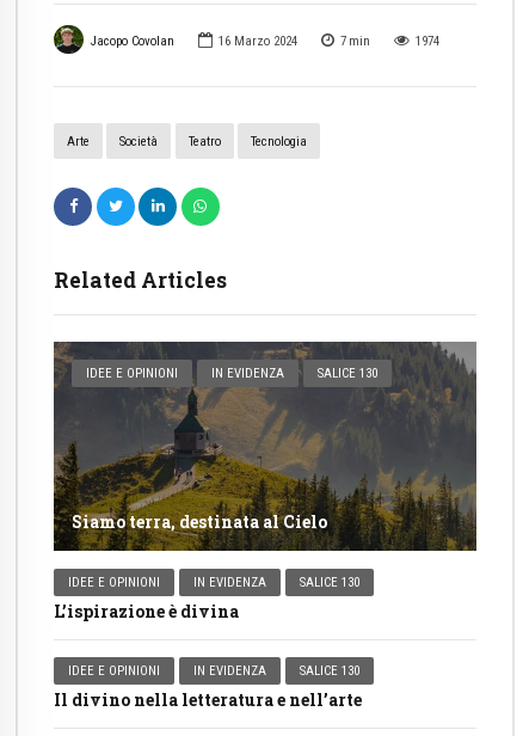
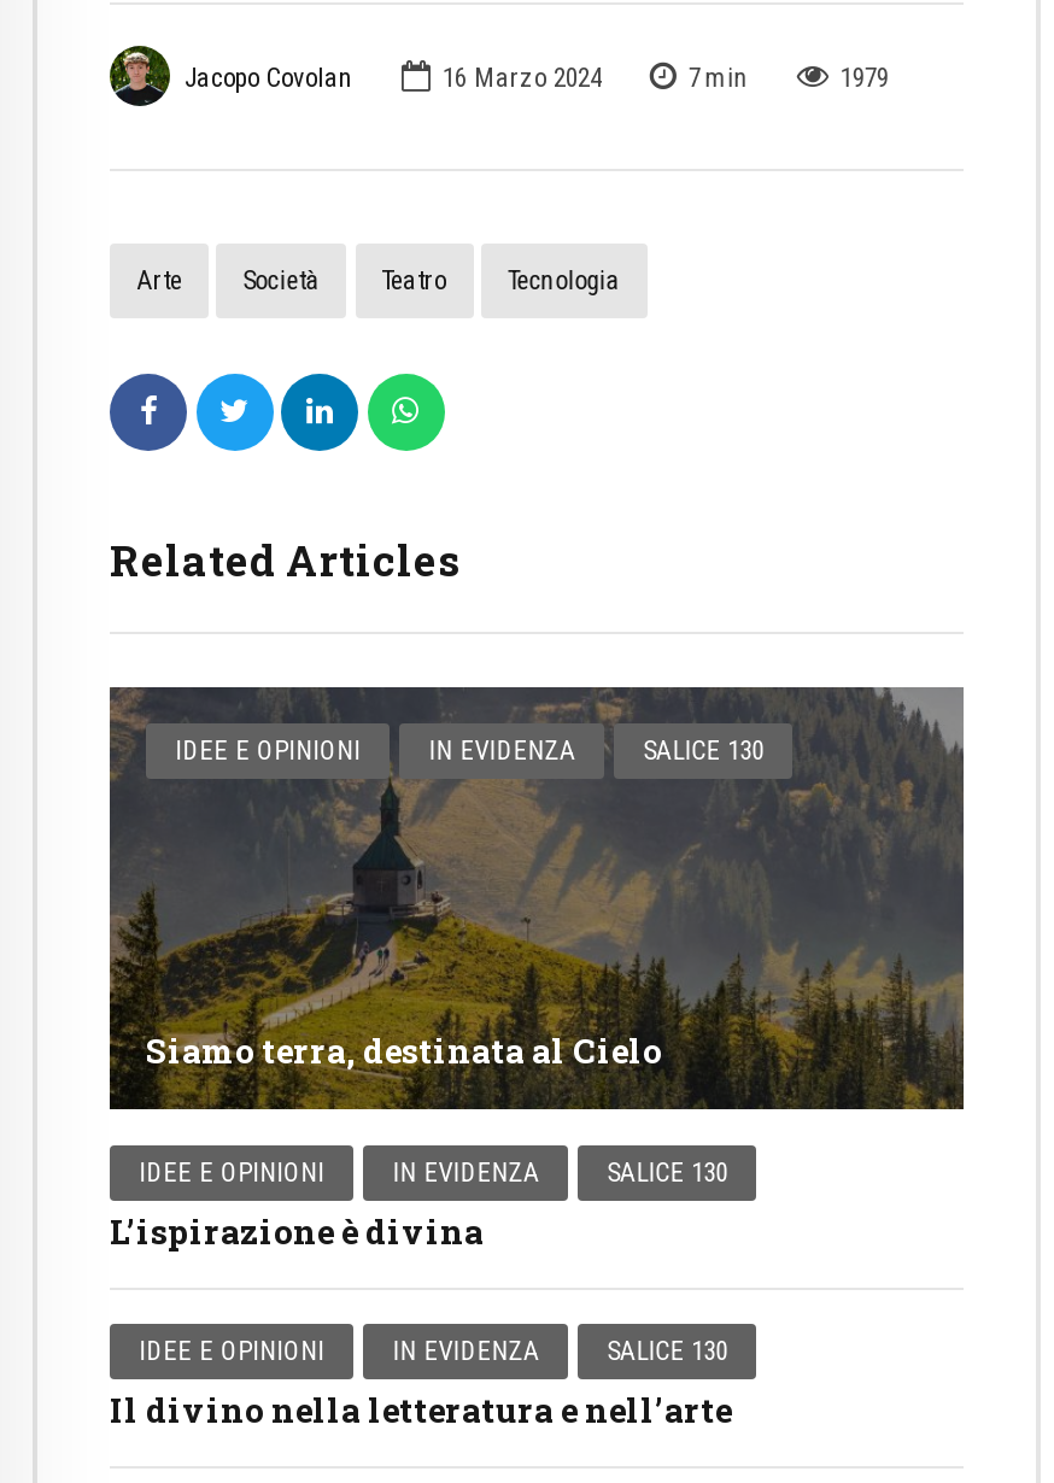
- 1974
+ 1979
